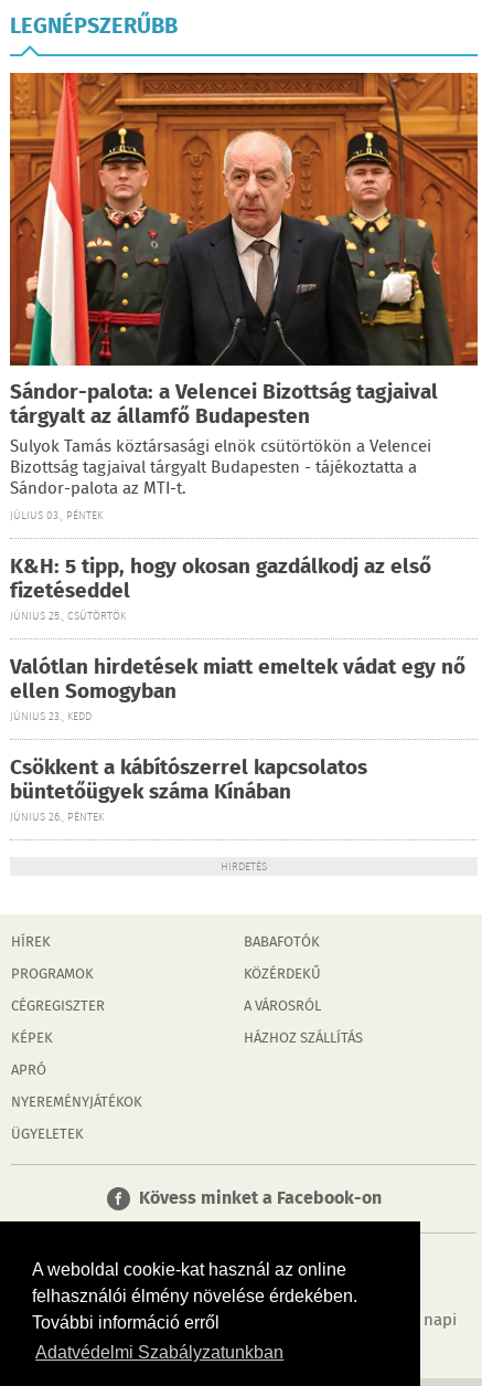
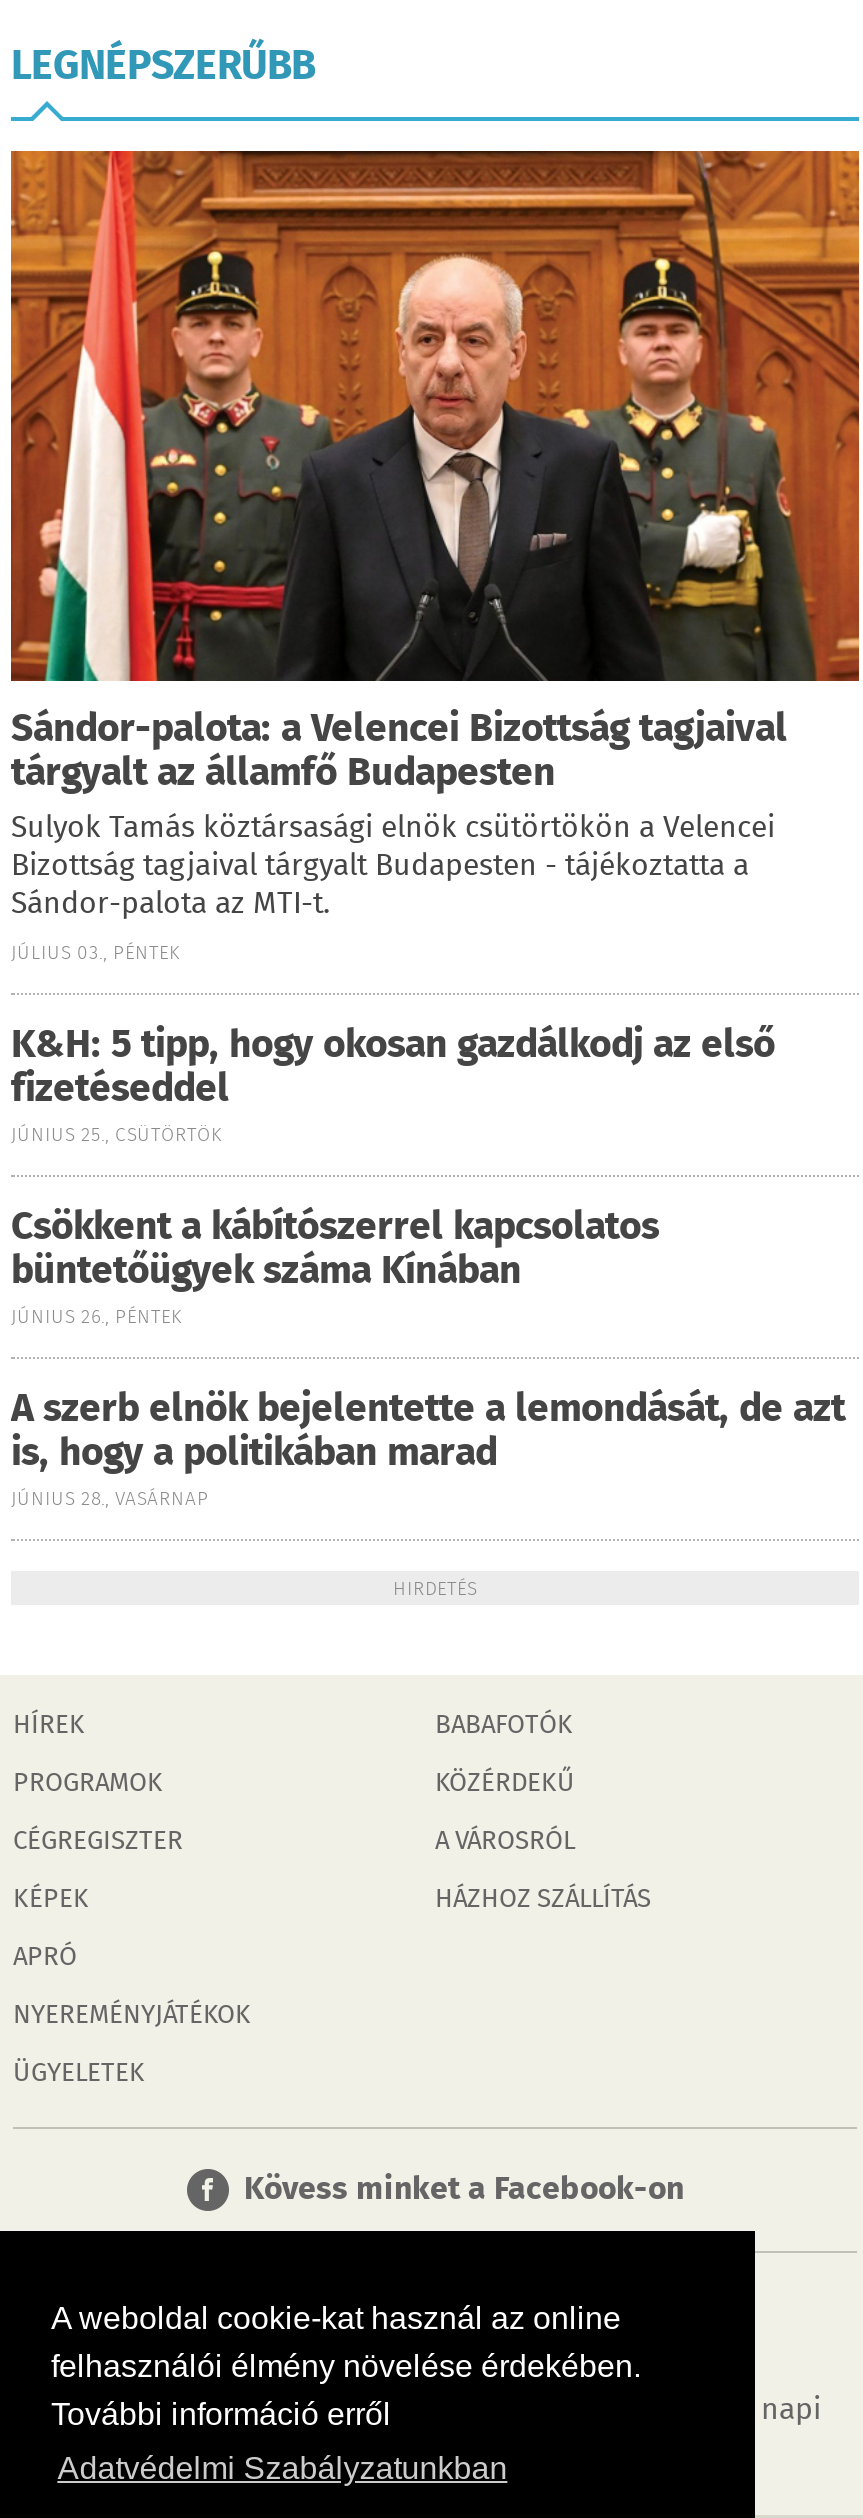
- Valótlan hirdetések miatt emeltek vádat egy nő
- ellen Somogyban
- JÚNIUS 23., KEDD

moved up: Csökkent a kábítószerrel kapcsolatos | büntetőügyek száma Kínában | JÚNIUS 26., PÉNTEK

+ A szerb elnök bejelentette a lemondását, de azt
+ is, hogy a politikában marad
+ JÚNIUS 28., VASÁRNAP
